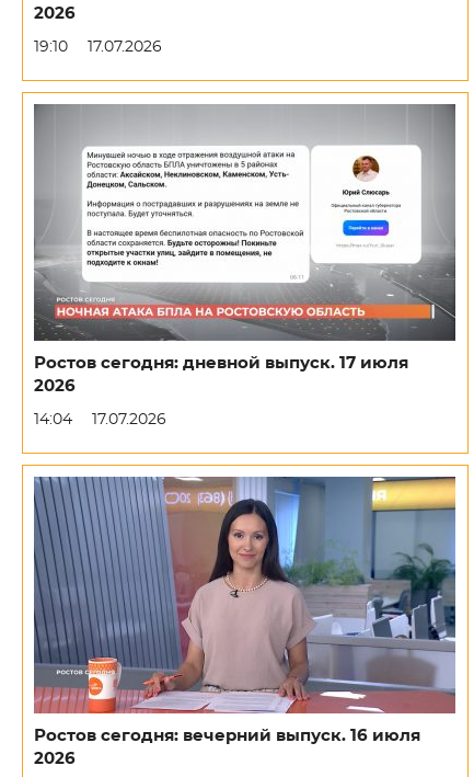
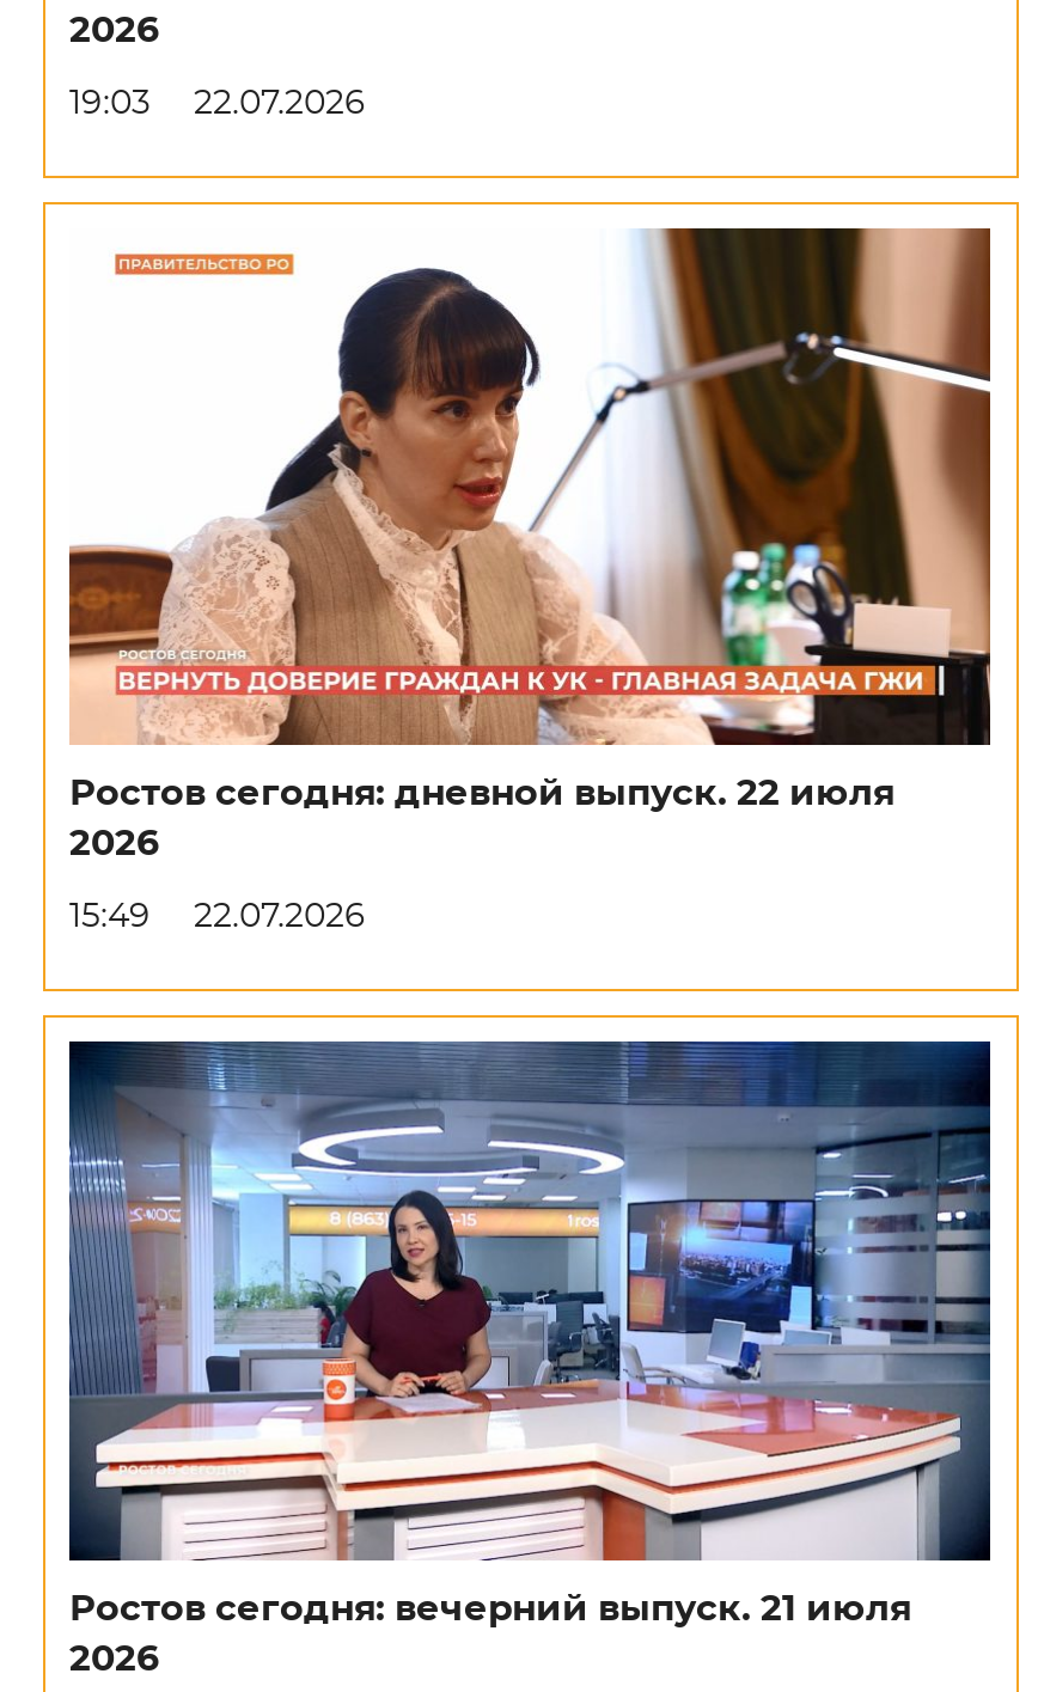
- 19:10
+ 19:03

- 17.07.2026
+ 22.07.2026

- [image]
- Ростов сегодня: дневной выпуск. 17 июля
+ [image]
+ Ростов сегодня: дневной выпуск. 22 июля

- 14:04
+ 15:49

- 17.07.2026
+ 22.07.2026

- [image]
- Ростов сегодня: вечерний выпуск. 16 июля
+ [image]
+ Ростов сегодня: вечерний выпуск. 21 июля
